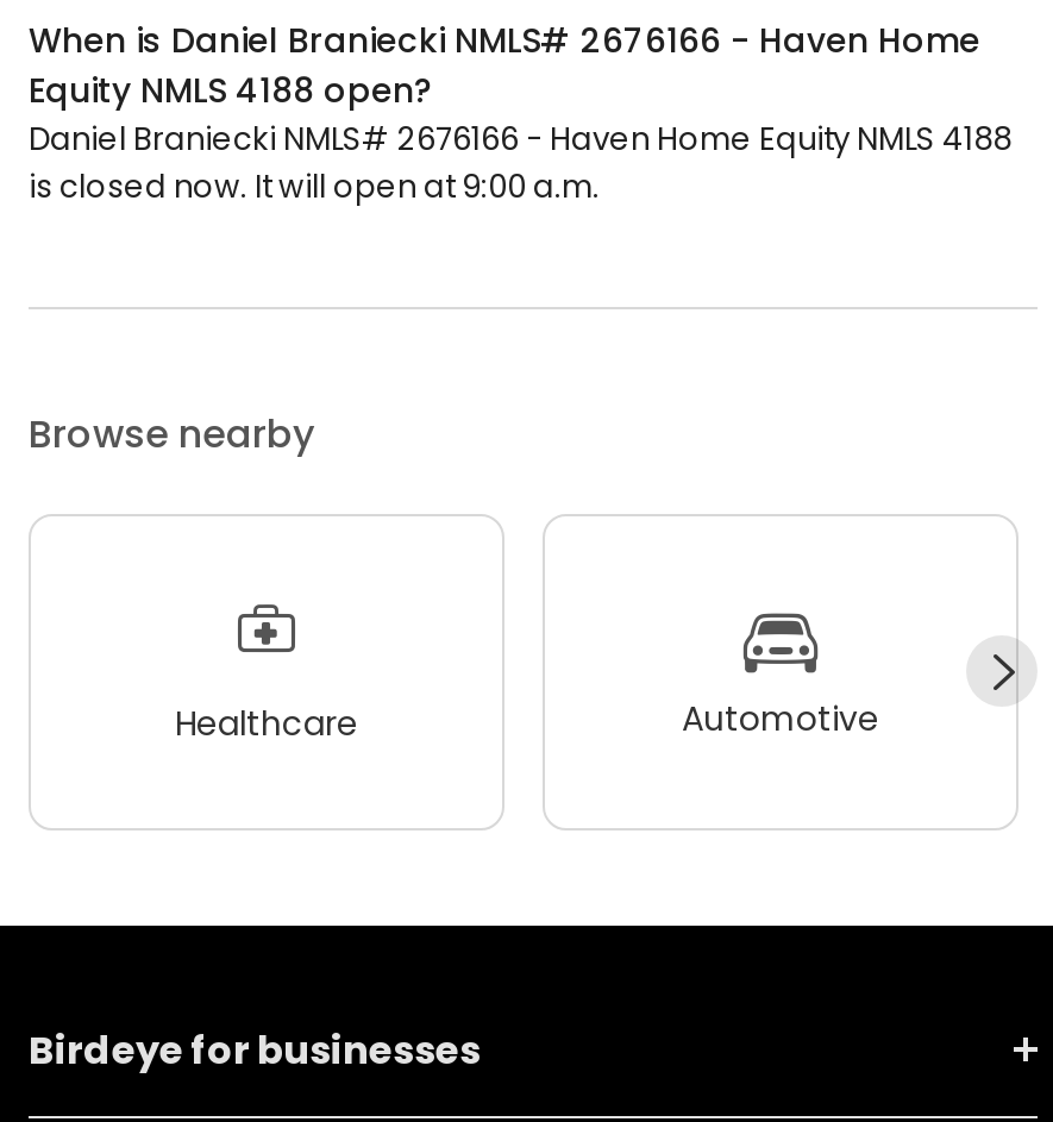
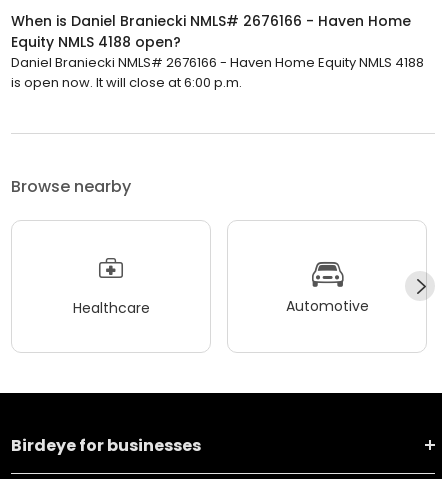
- is closed now. It will open at 9:00 a.m.
+ is open now. It will close at 6:00 p.m.
